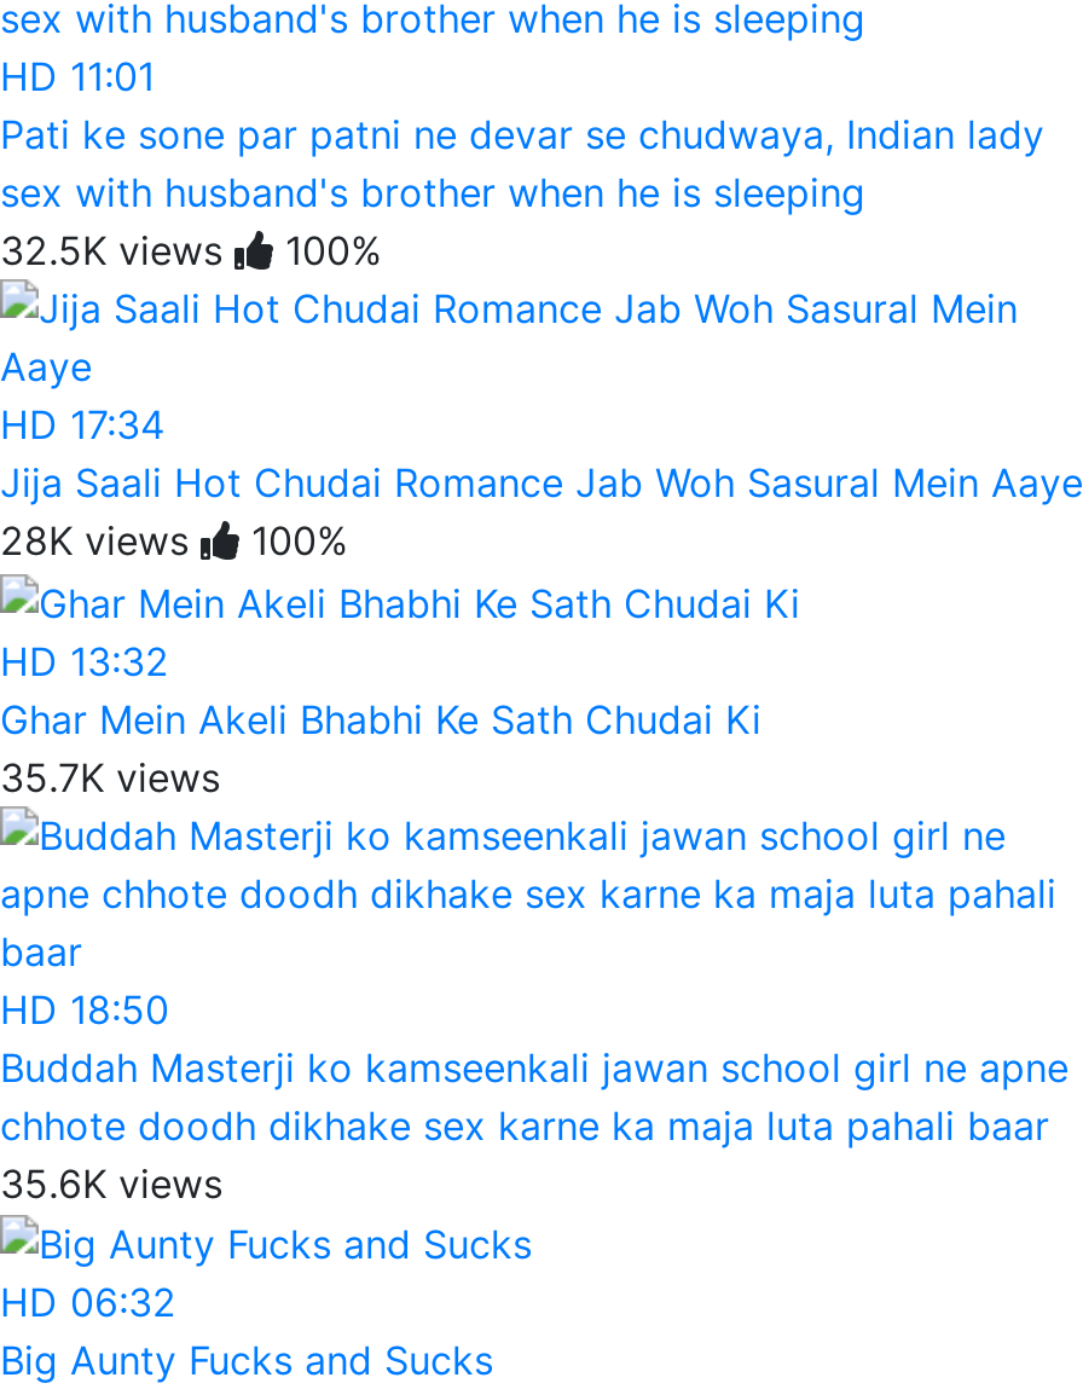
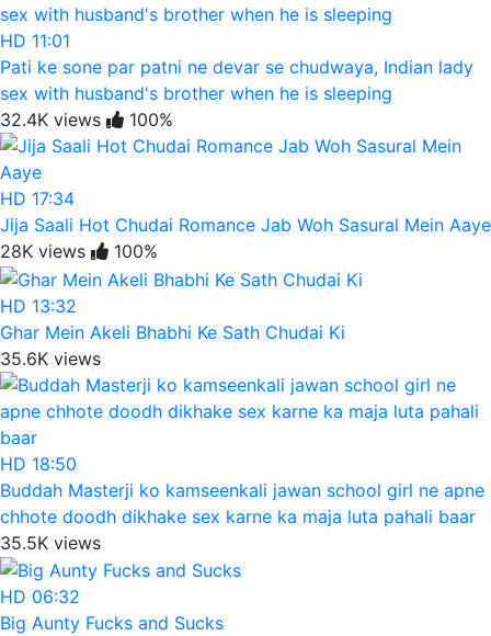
- 32.5K views 100%
+ 32.4K views 100%

- 35.7K views
+ 35.6K views

- 35.6K views
+ 35.5K views
